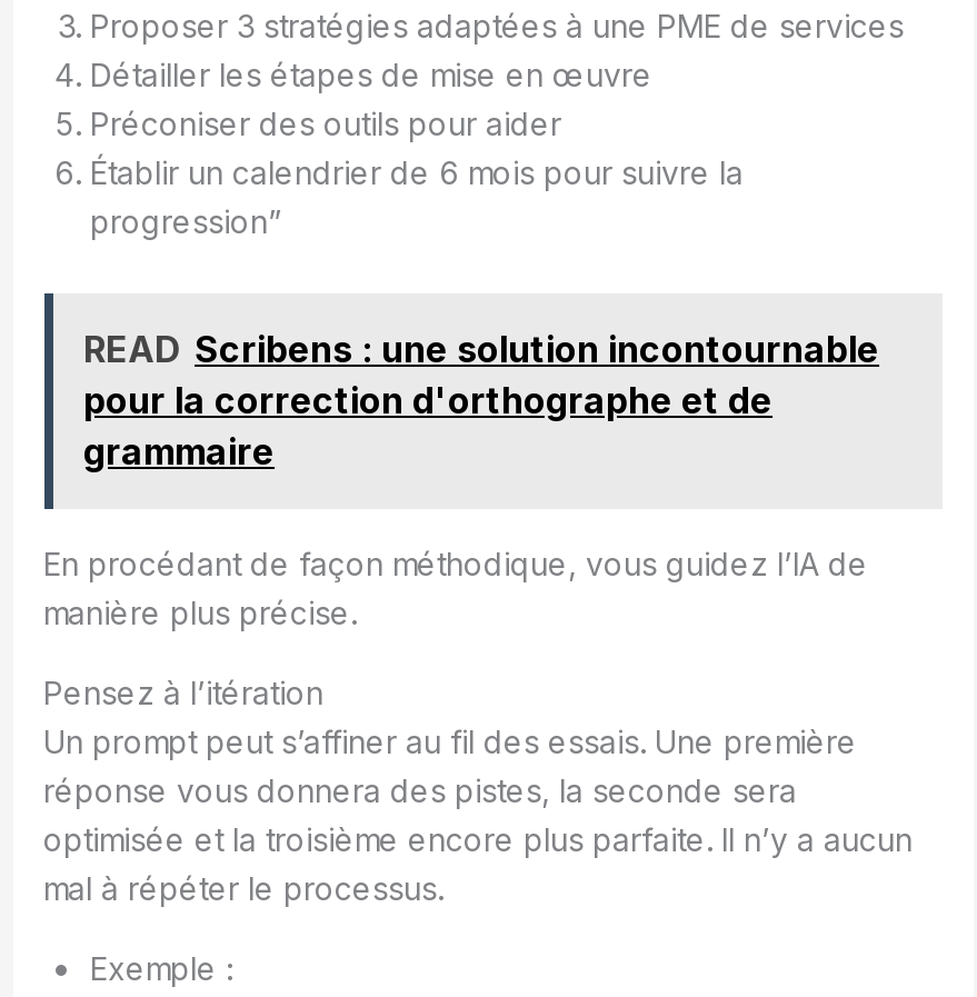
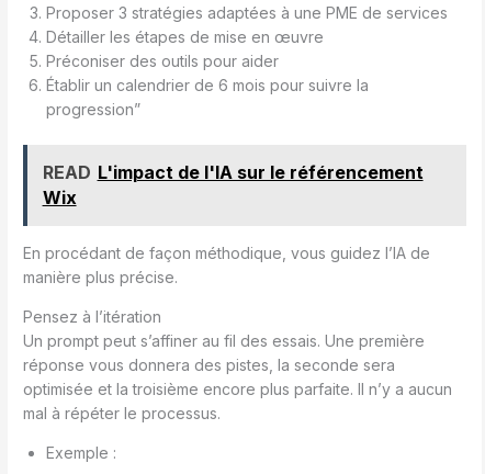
- READ Scribens : une solution incontournable
- pour la correction d'orthographe et de
- grammaire
+ READ L'impact de l'IA sur le référencement
+ Wix
